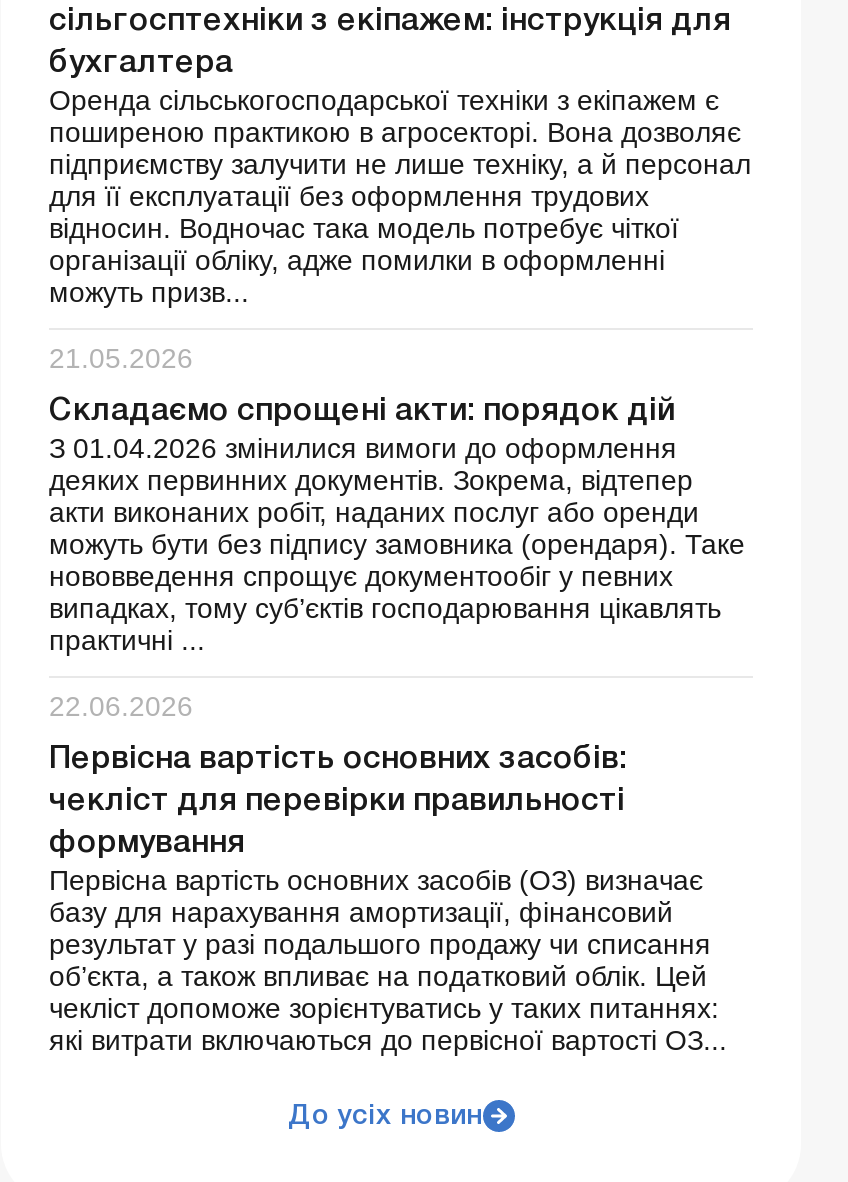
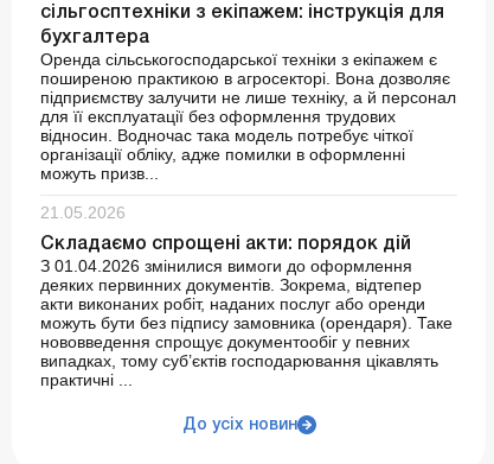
- 22.06.2026
- Первісна вартість основних засобів:
- чекліст для перевірки правильності
- формування
- Первісна вартість основних засобів (ОЗ) визначає
- базу для нарахування амортизації, фінансовий
- результат у разі подальшого продажу чи списання
- об’єкта, а також впливає на податковий облік. Цей
- чекліст допоможе зорієнтуватись у таких питаннях:
- які витрати включаються до первісної вартості ОЗ...
